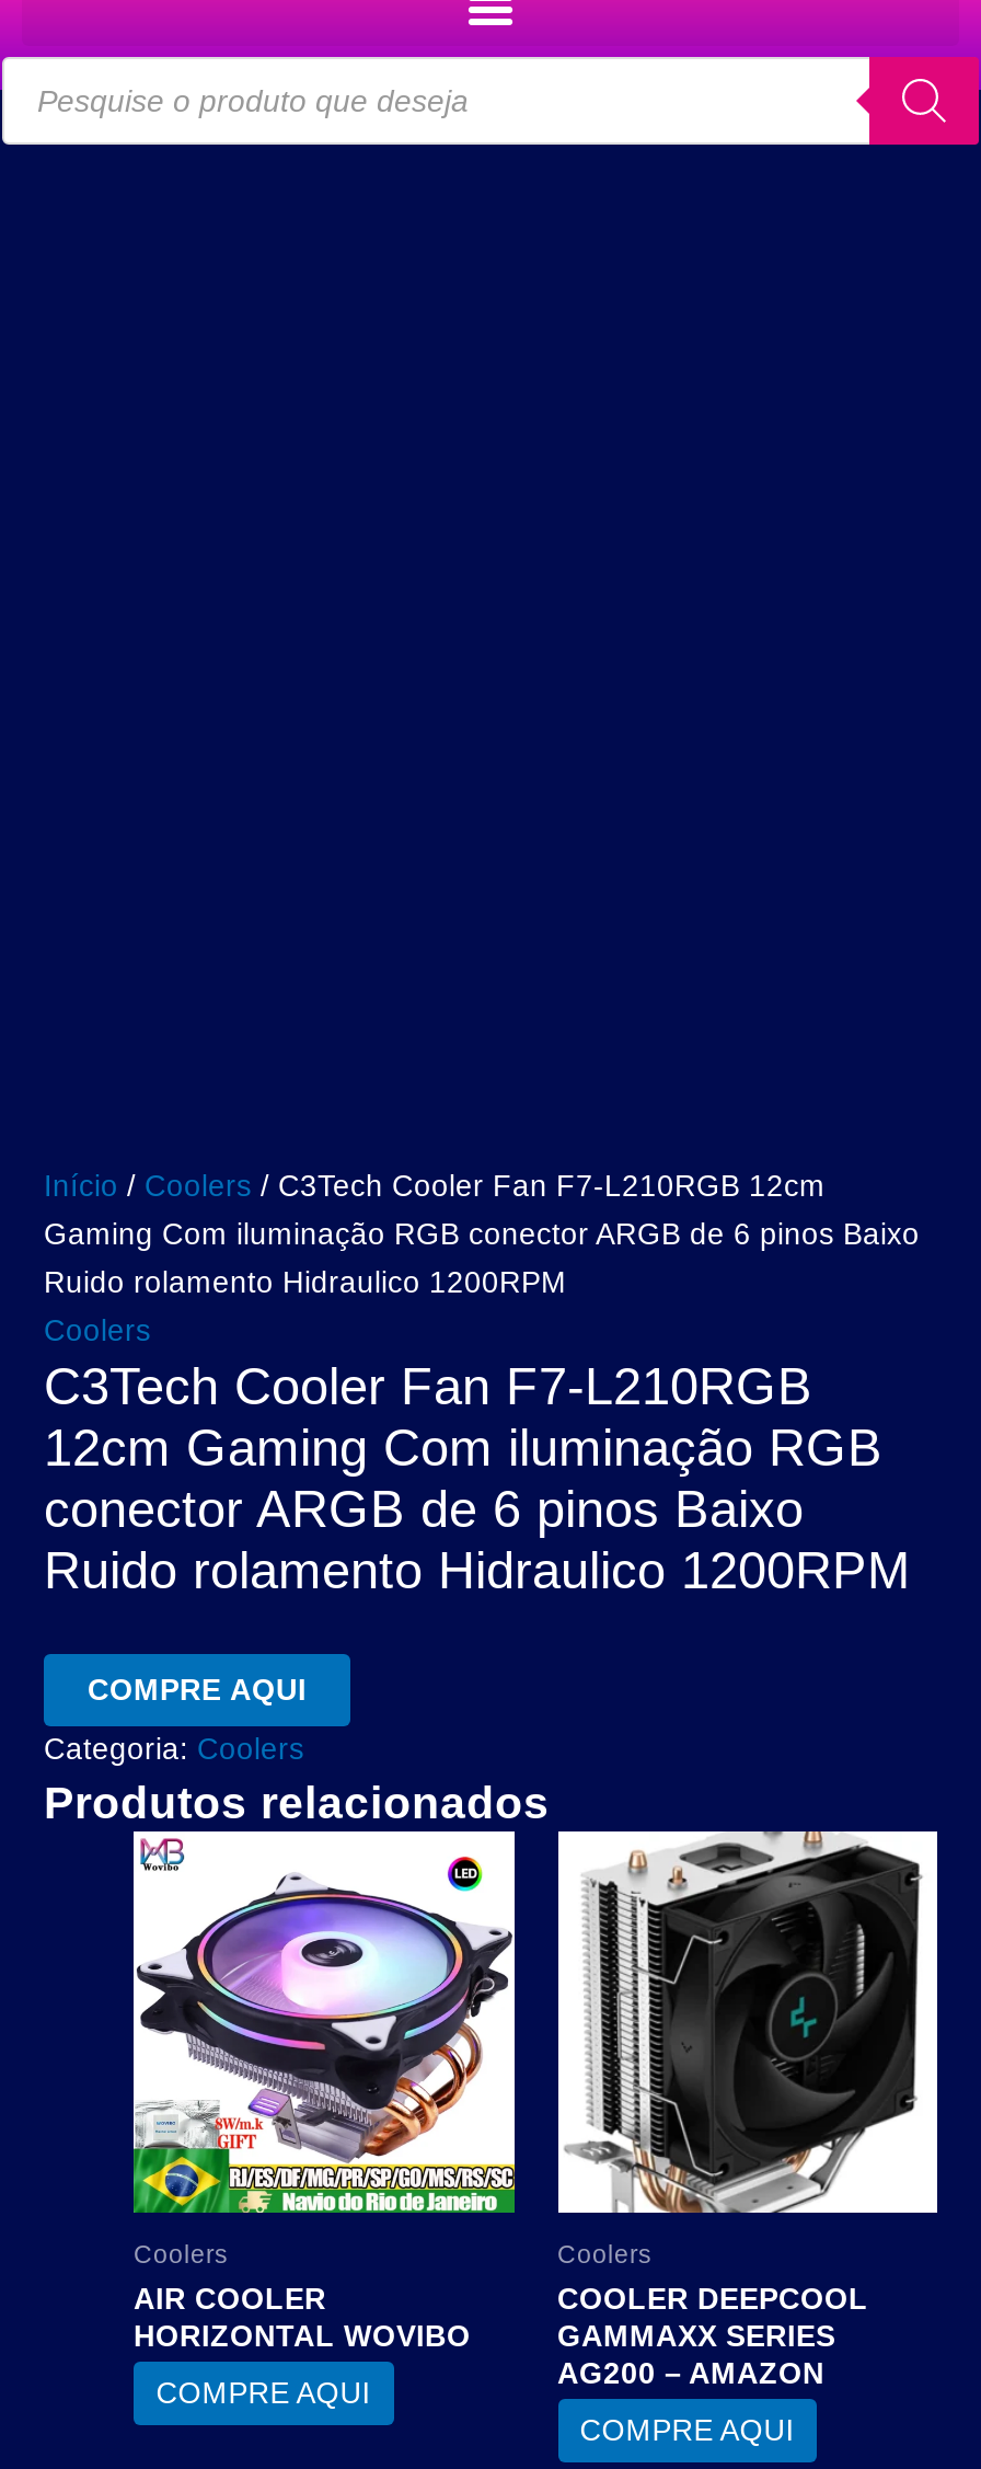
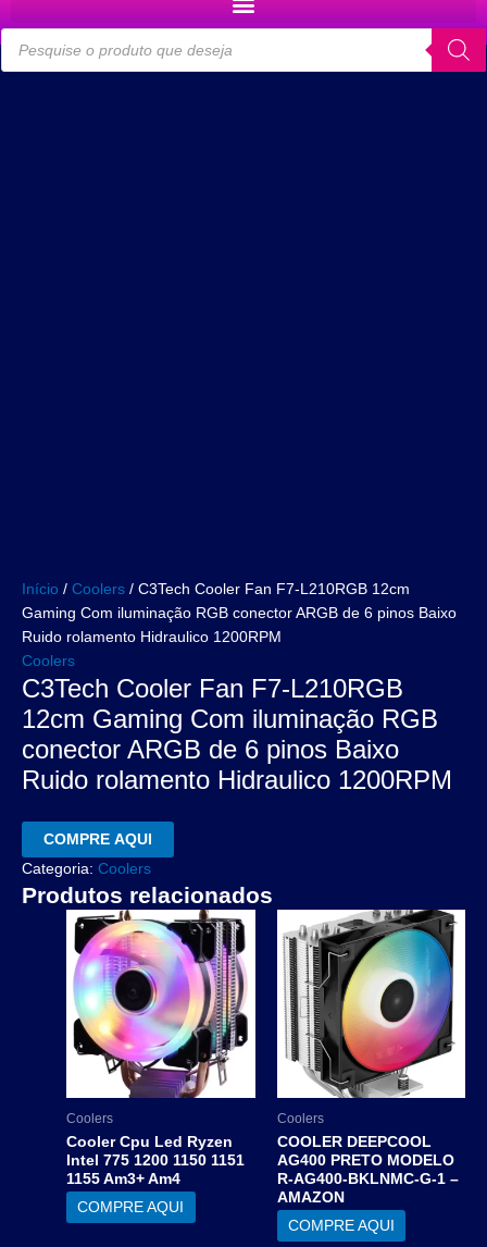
- [image]
- AIR COOLER
- HORIZONTAL WOVIBO
+ [image]
+ Cooler Cpu Led Ryzen
+ Intel 775 1200 1150 1151
+ 1155 Am3+ Am4

- [image]
+ [image]

- GAMMAXX SERIES
- AG200 – AMAZON
+ AG400 PRETO MODELO
+ R-AG400-BKLNMC-G-1 –
+ AMAZON
